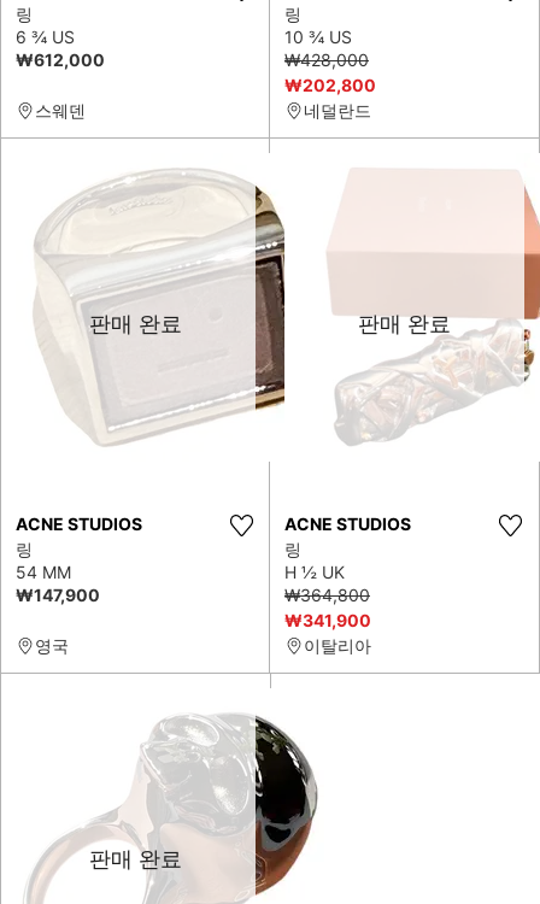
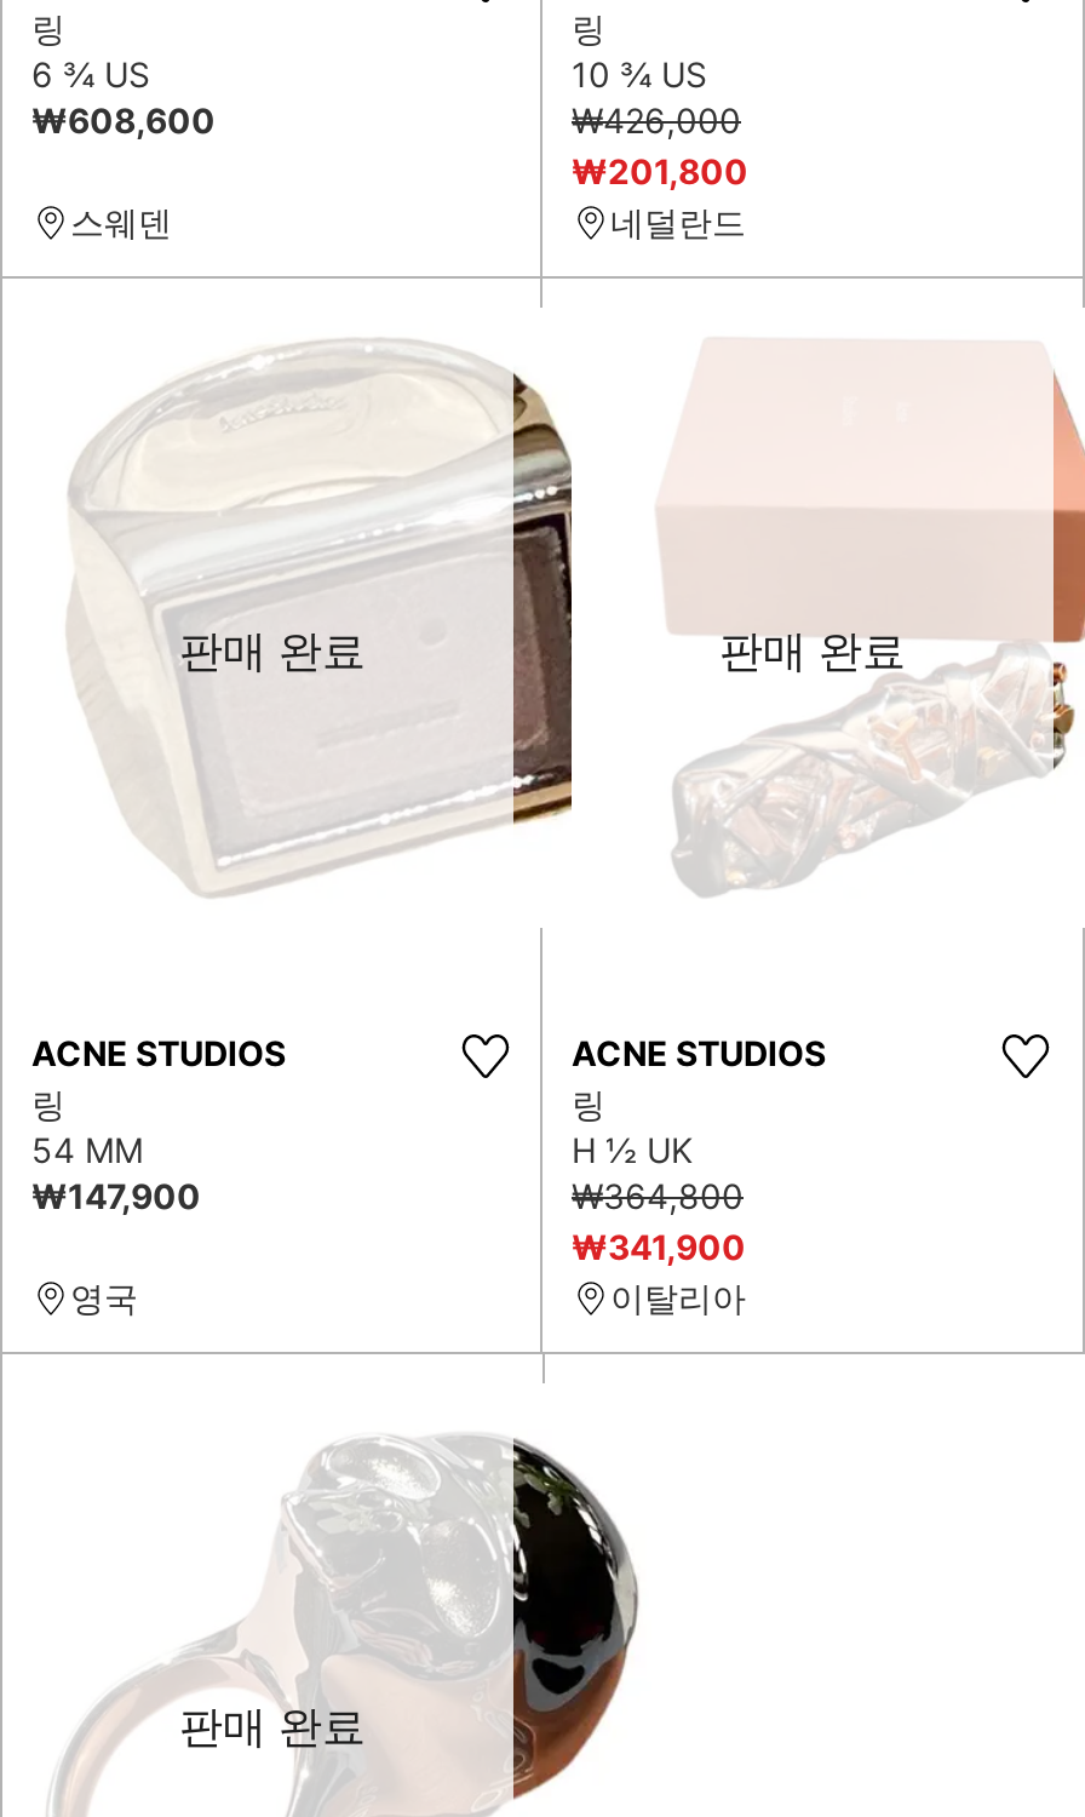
- ₩612,000
+ ₩608,600

- ₩428,000
+ ₩426,000

- ₩202,800
+ ₩201,800
